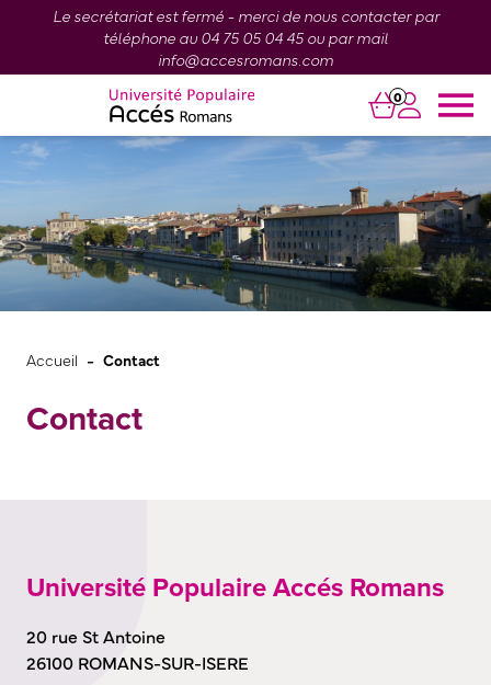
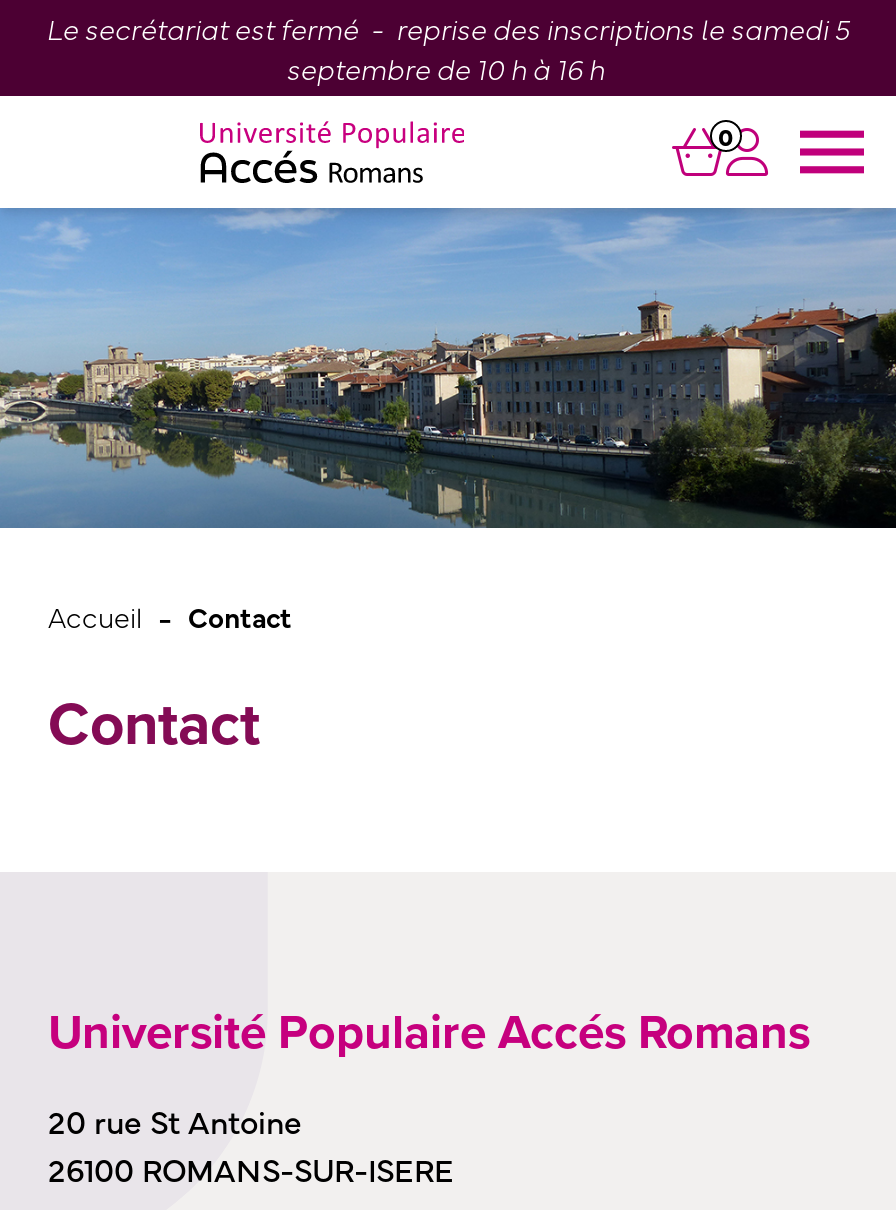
- Le secrétariat est fermé - merci de nous contacter par
- téléphone au 04 75 05 04 45 ou par mail
- info@accesromans.com
+ Le secrétariat est fermé - reprise des inscriptions le samedi 5
+ septembre de 10 h à 16 h
